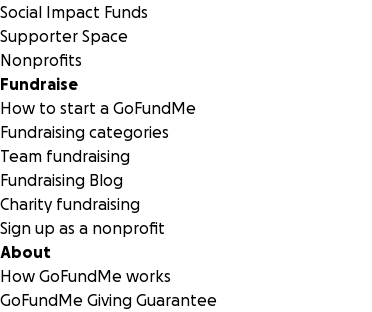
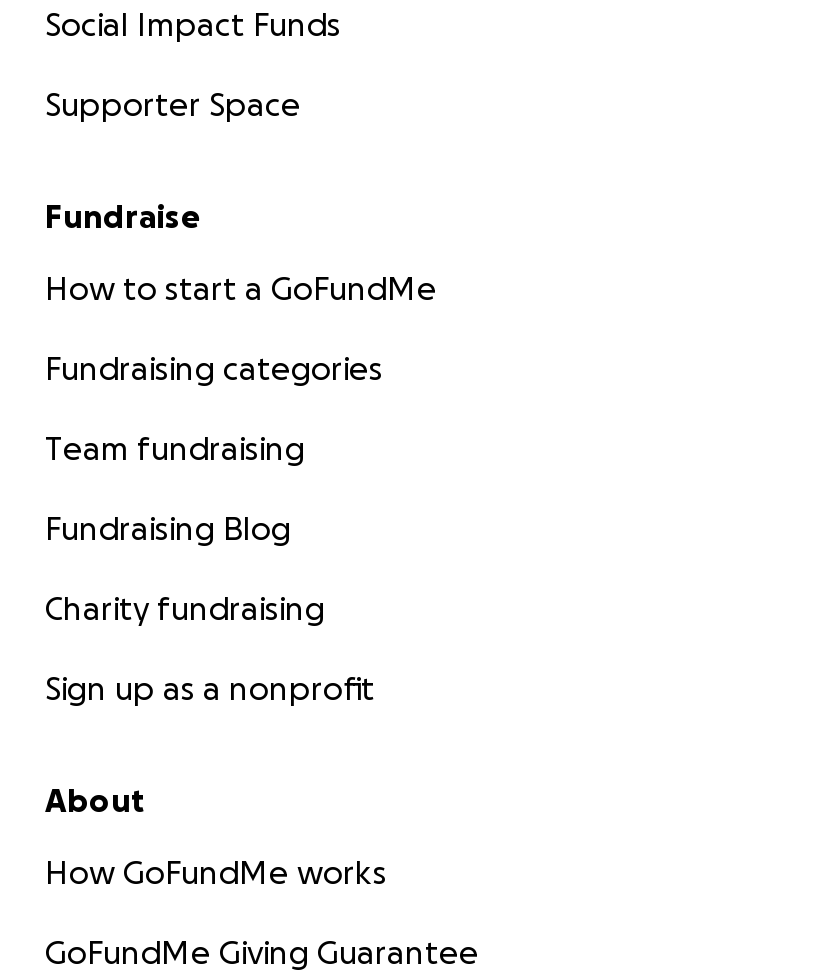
- Nonprofits
